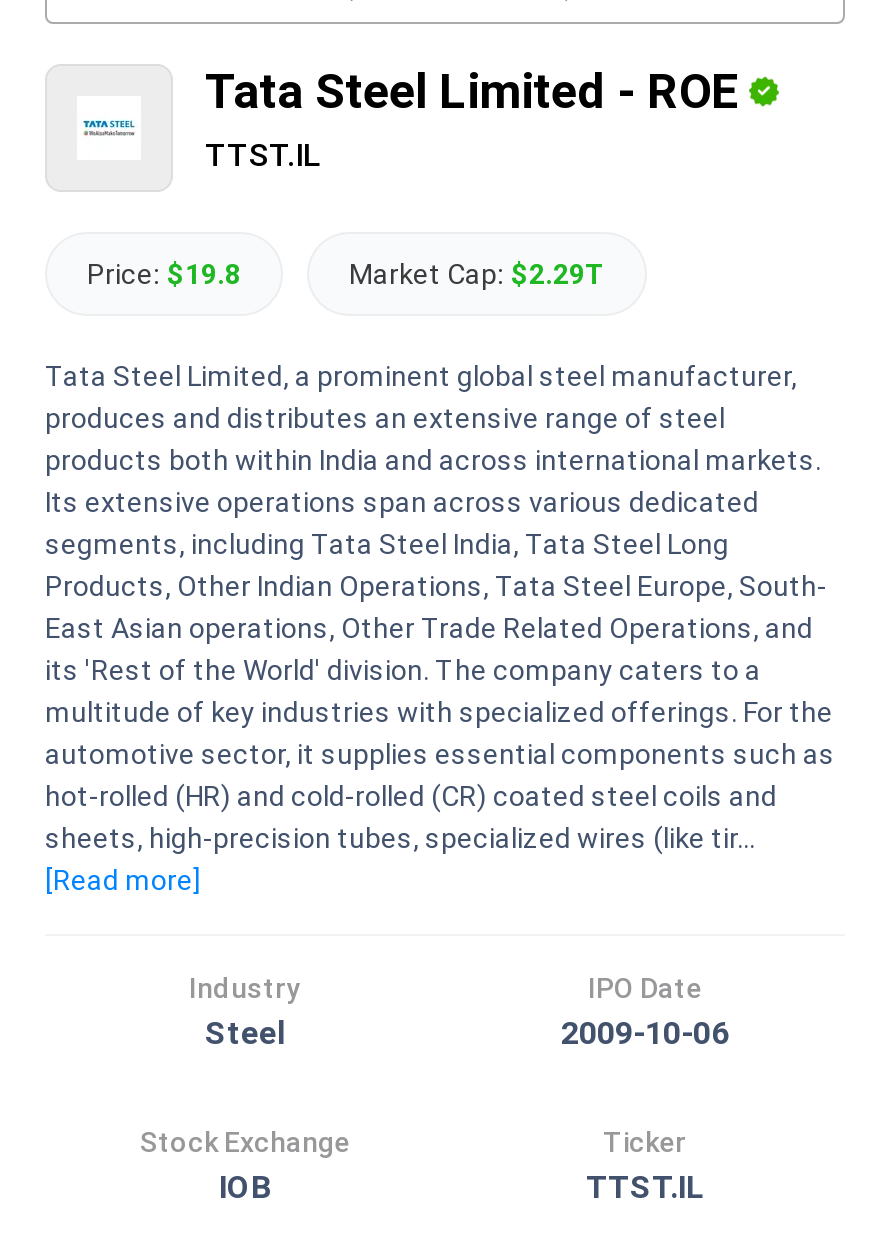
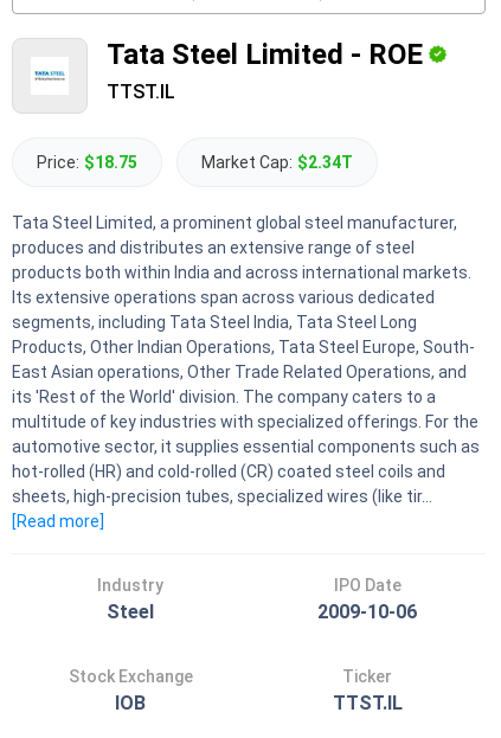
- Price: $19.8
+ Price: $18.75

- Market Cap: $2.29T
+ Market Cap: $2.34T
